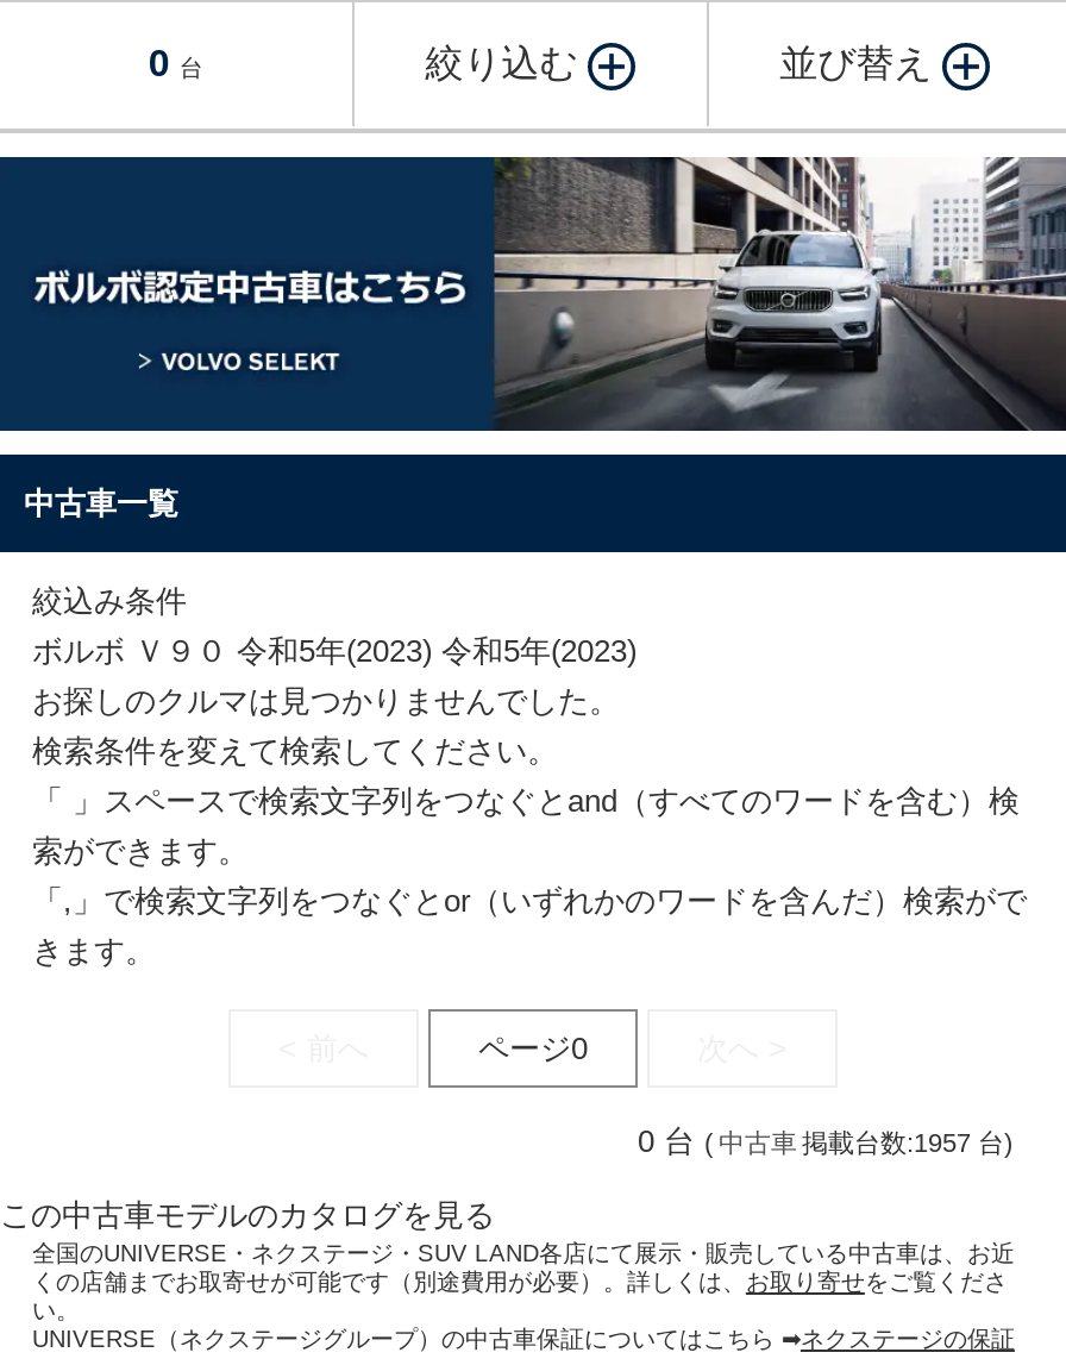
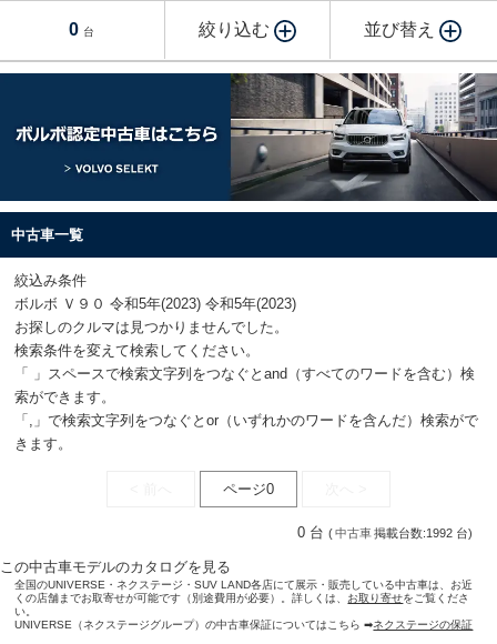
- 0 台( 中古車 掲載台数:1957 台)
+ 0 台( 中古車 掲載台数:1992 台)
